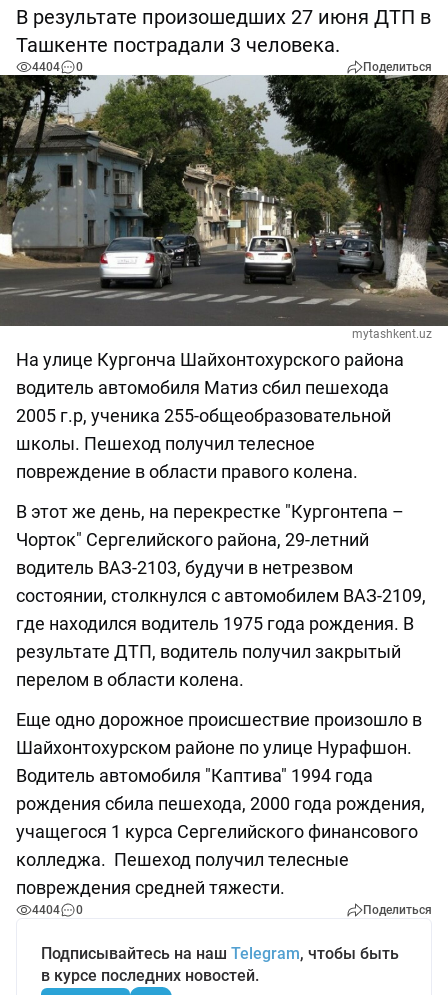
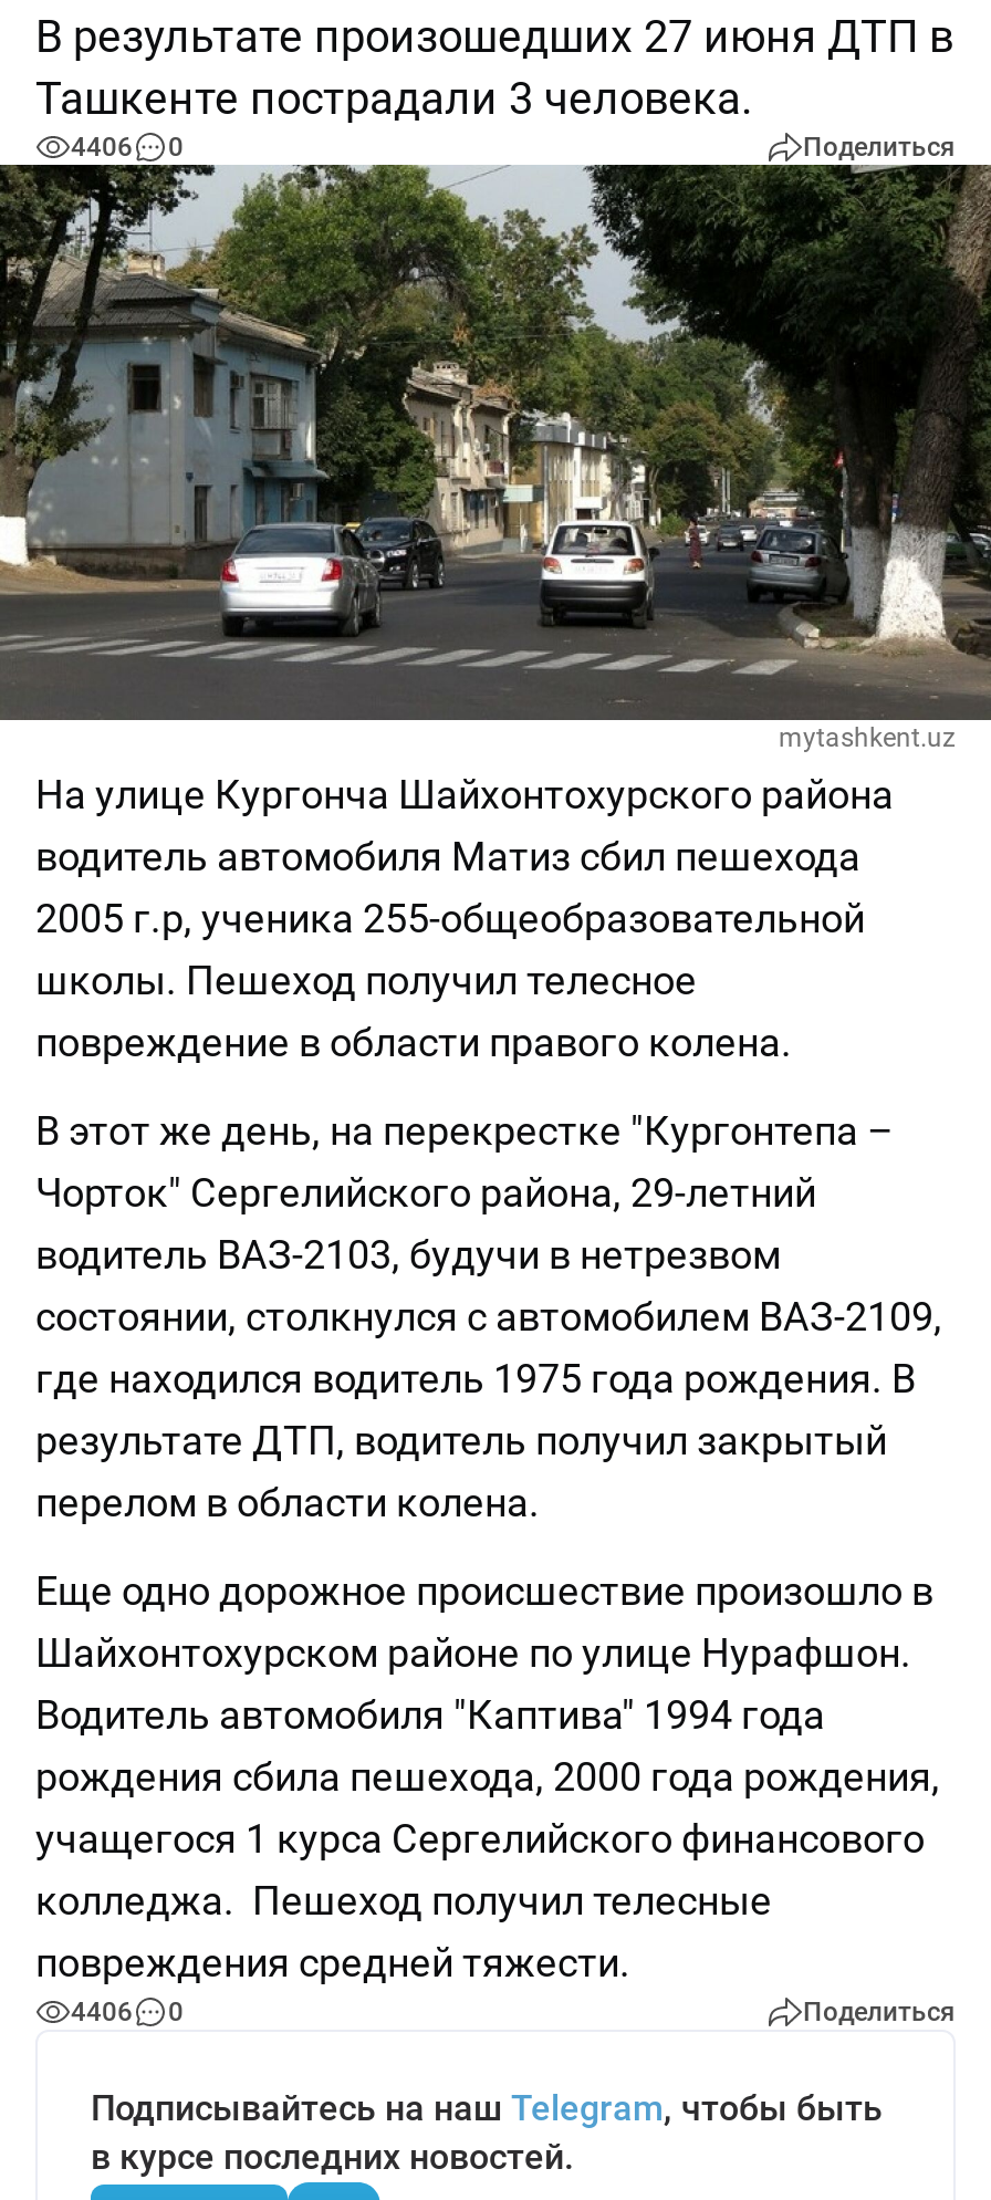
- 4404 0
+ 4406 0

- 4404 0
+ 4406 0
